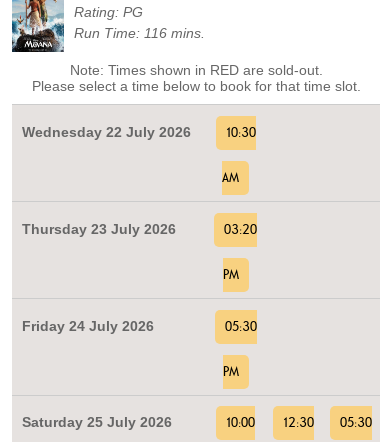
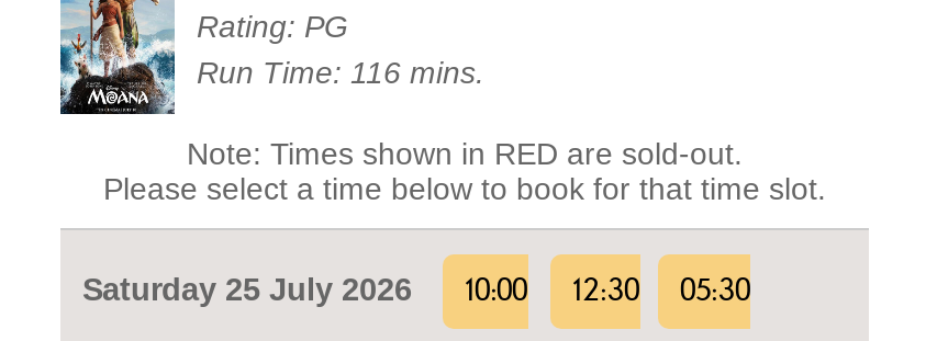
- Wednesday 22 July 2026
- 10:30
- AM
- Thursday 23 July 2026
- 03:20
- PM
- Friday 24 July 2026
- 05:30
- PM
